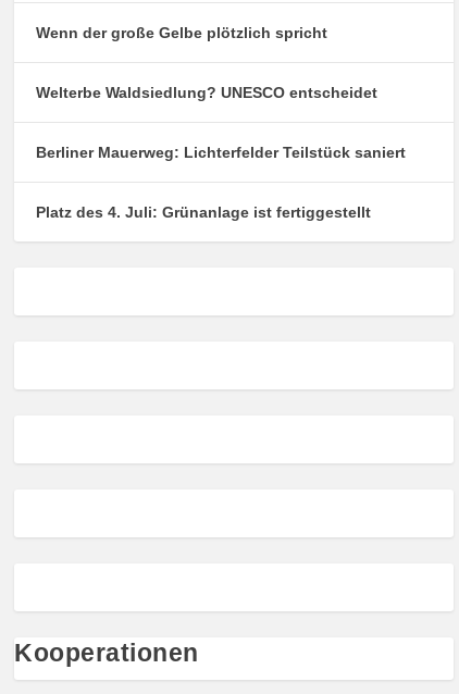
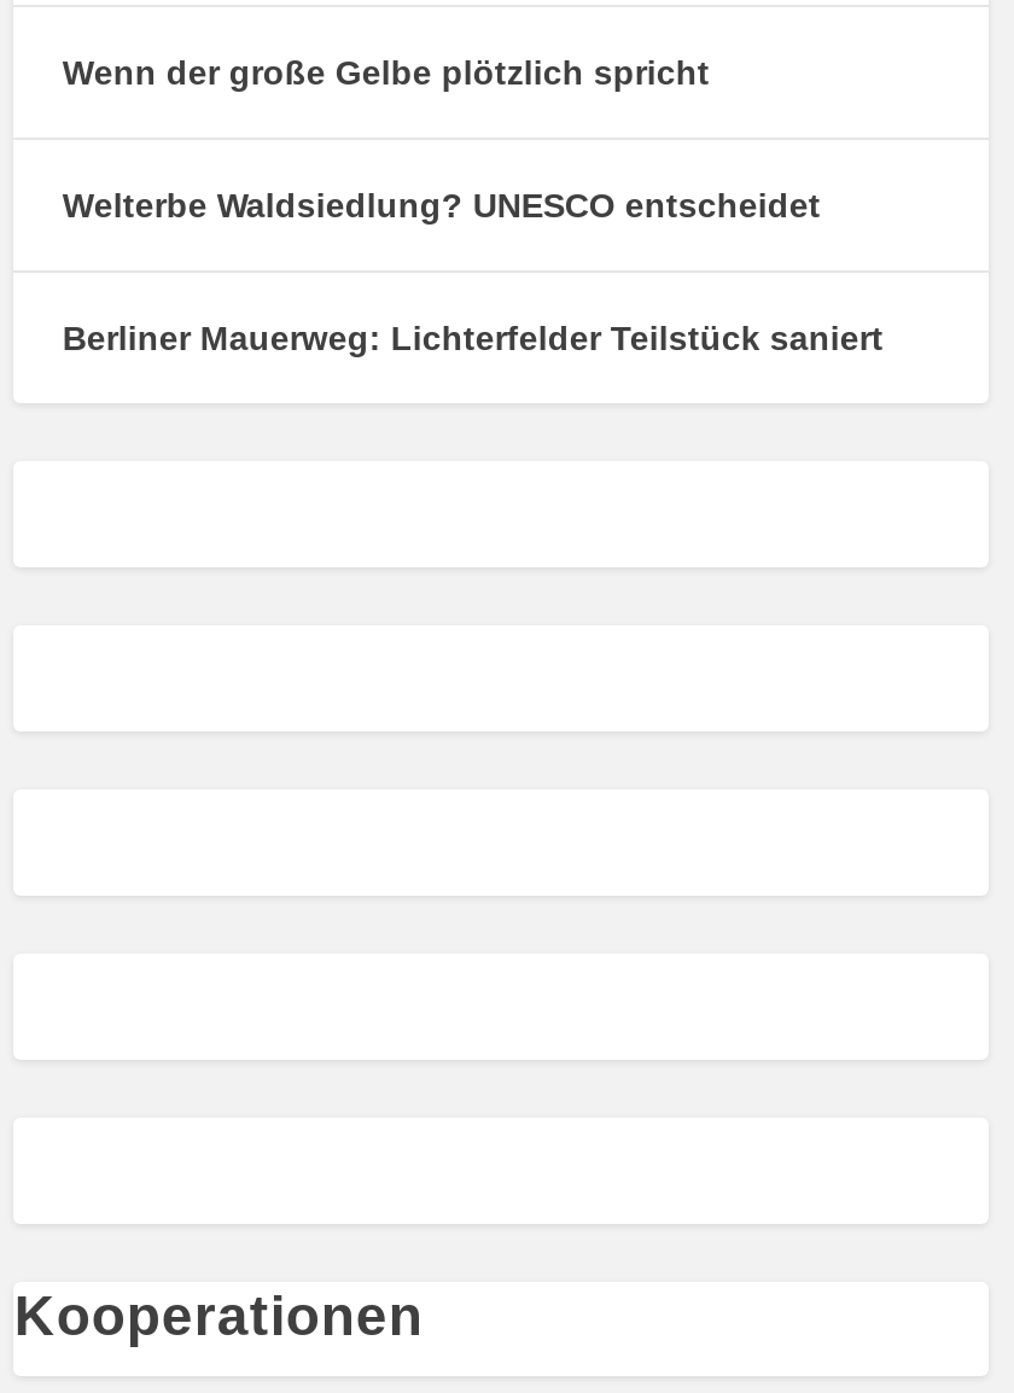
- Platz des 4. Juli: Grünanlage ist fertiggestellt
